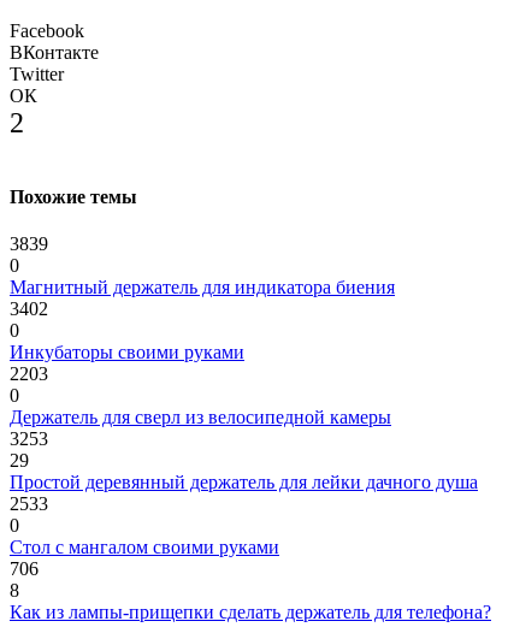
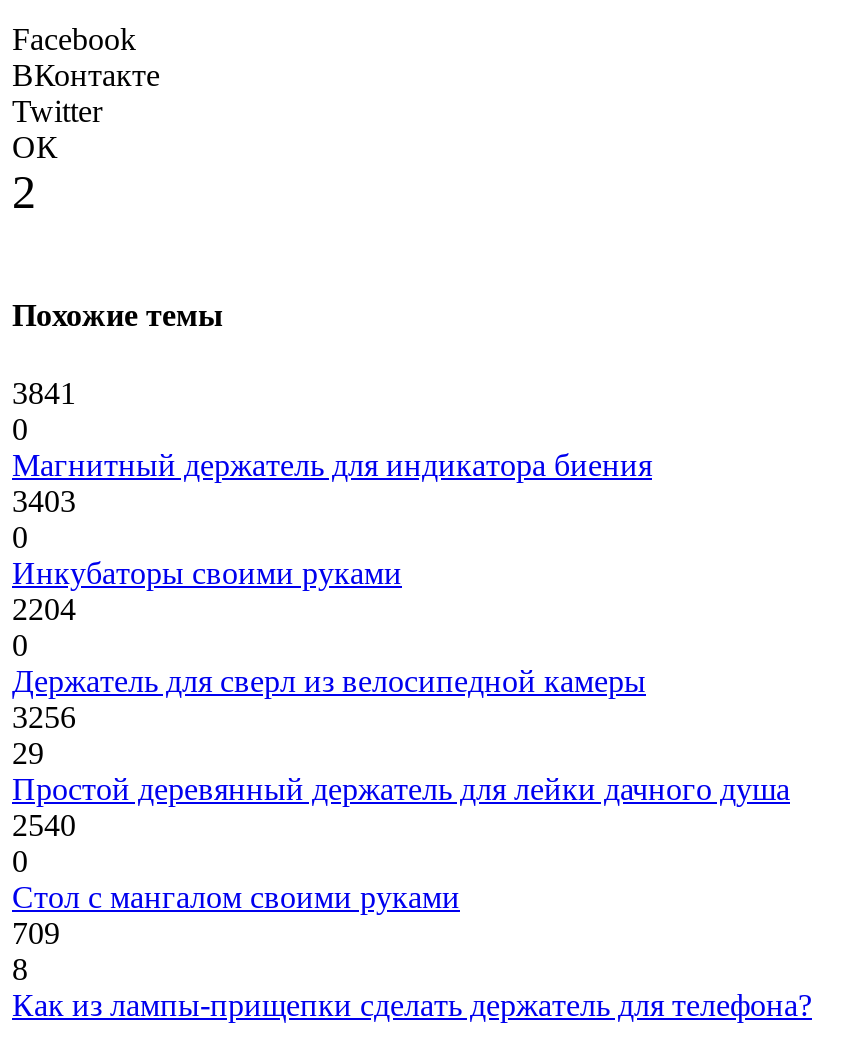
- 3839
+ 3841

- 3402
+ 3403

- 2203
+ 2204

- 3253
+ 3256

- 2533
+ 2540

- 706
+ 709
